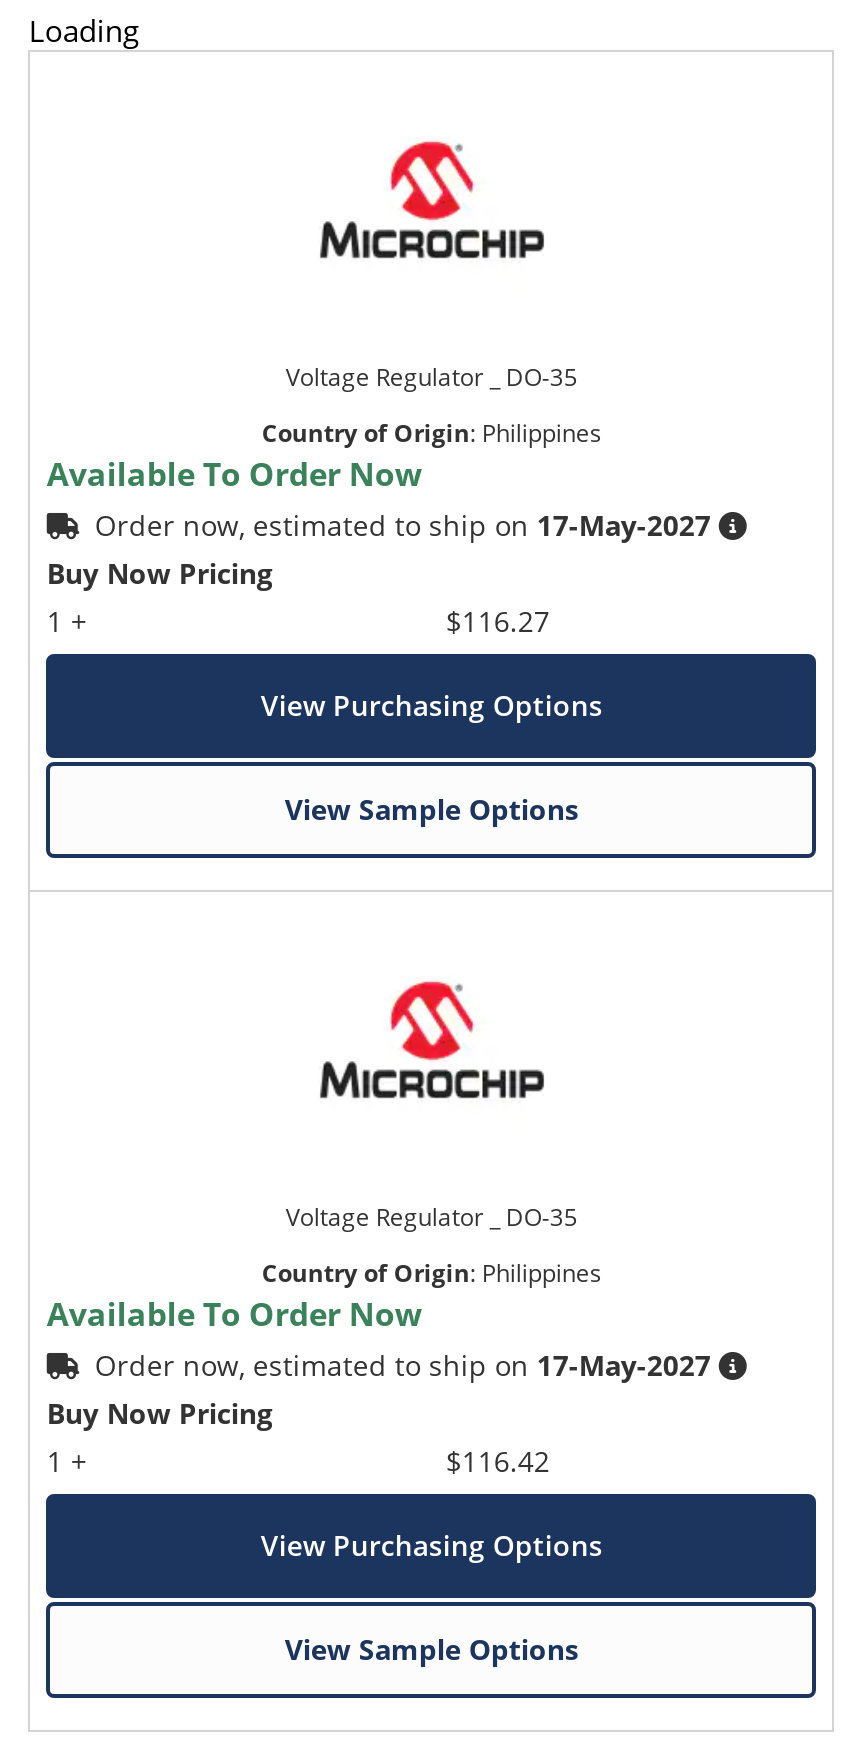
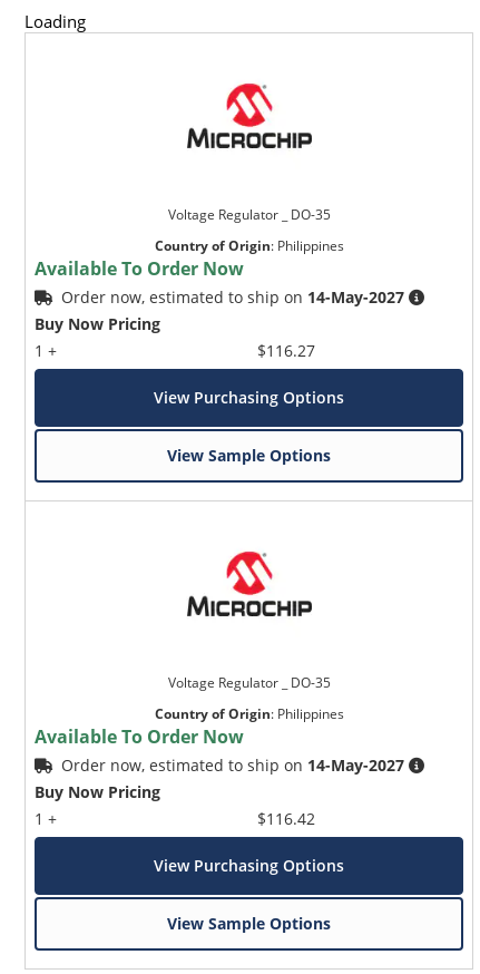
- Order now, estimated to ship on 17-May-2027
+ Order now, estimated to ship on 14-May-2027

- Order now, estimated to ship on 17-May-2027
+ Order now, estimated to ship on 14-May-2027
